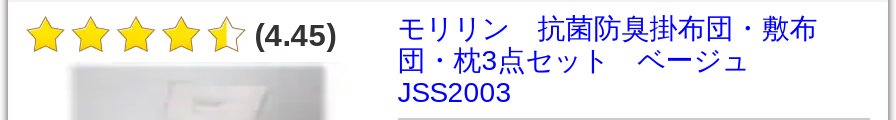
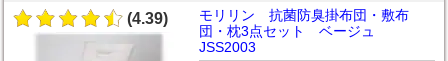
- (4.45) モリリン 抗菌防臭掛布団・敷布
+ (4.39) モリリン 抗菌防臭掛布団・敷布
